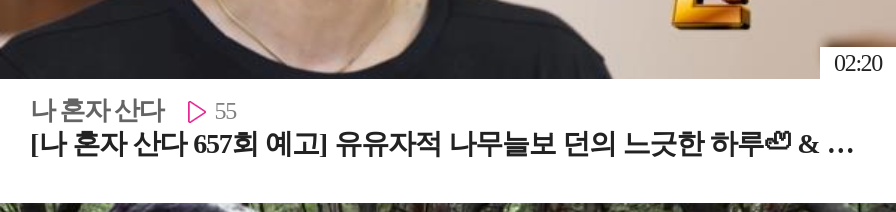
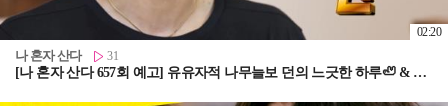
- 나 혼자 산다 55
+ 나 혼자 산다 31
